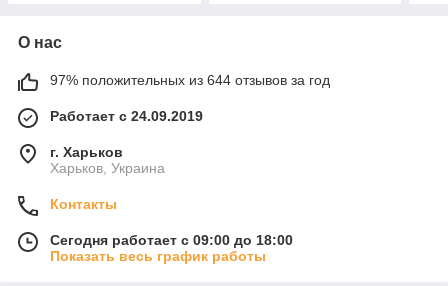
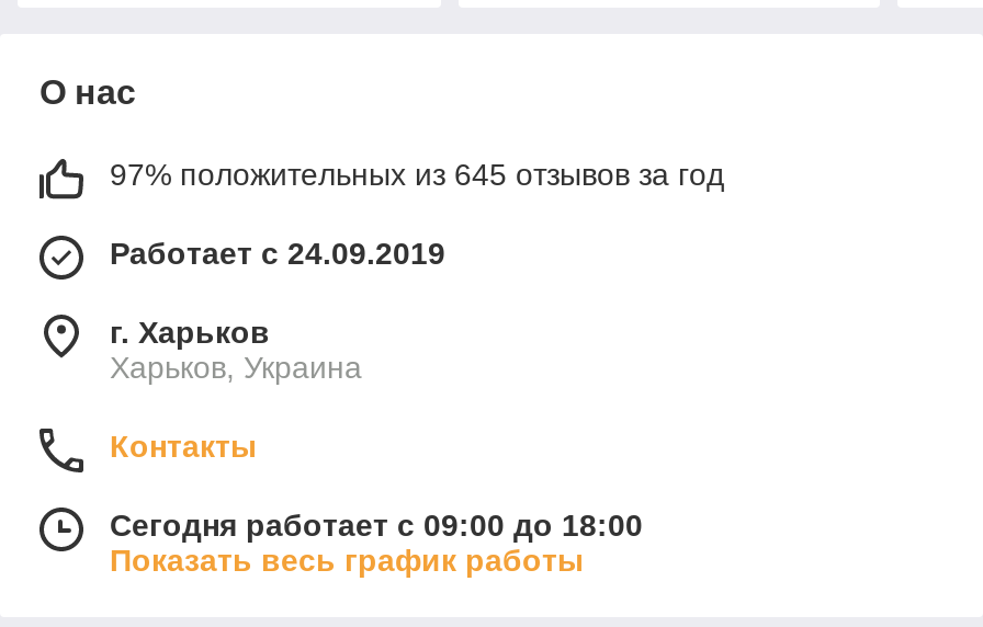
- 97% положительных из 644 отзывов за год
+ 97% положительных из 645 отзывов за год
